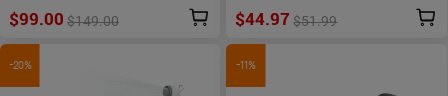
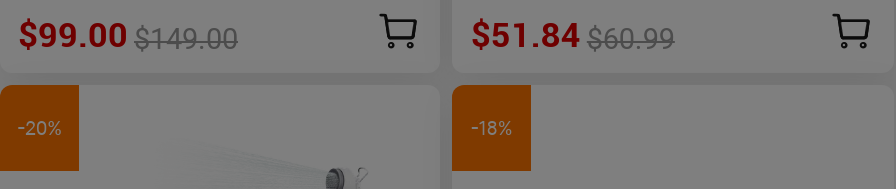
- $44.97 $51.99
+ $51.84 $60.99

- -11%
+ -18%
